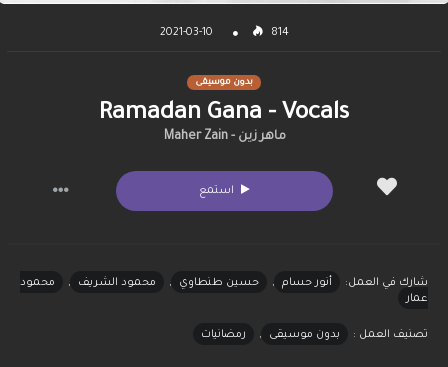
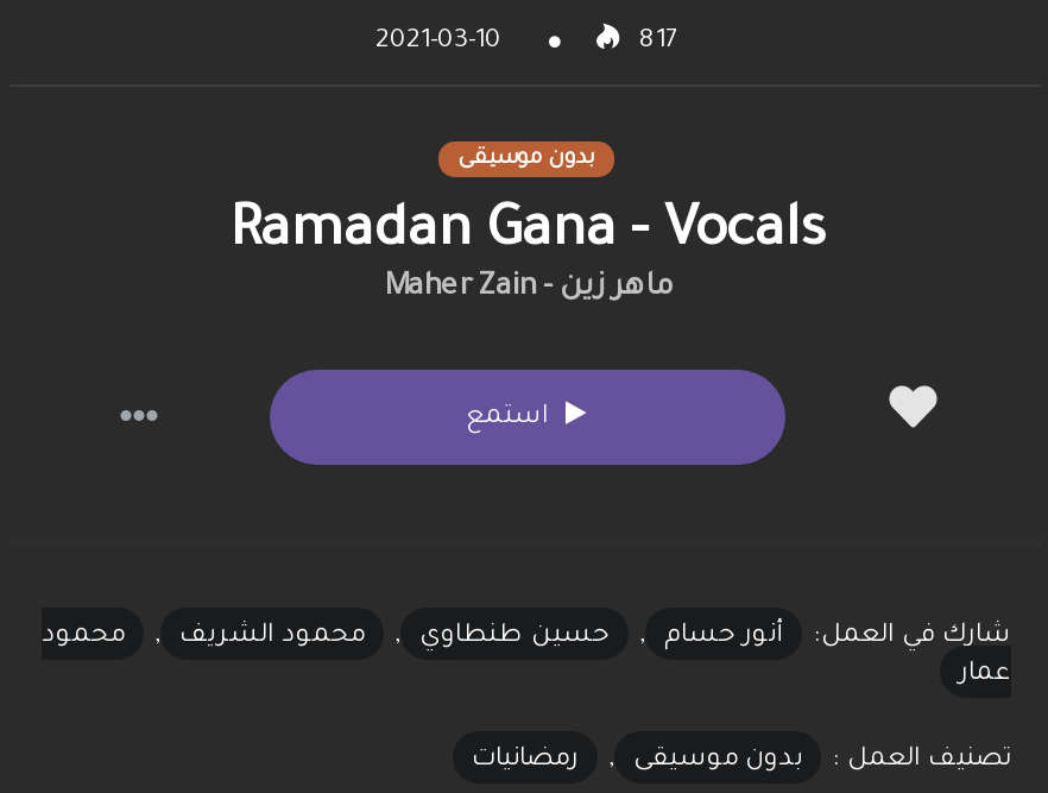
- 814
+ 817
